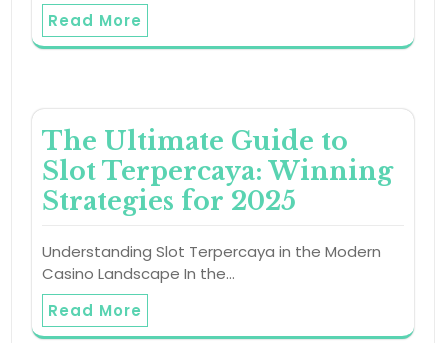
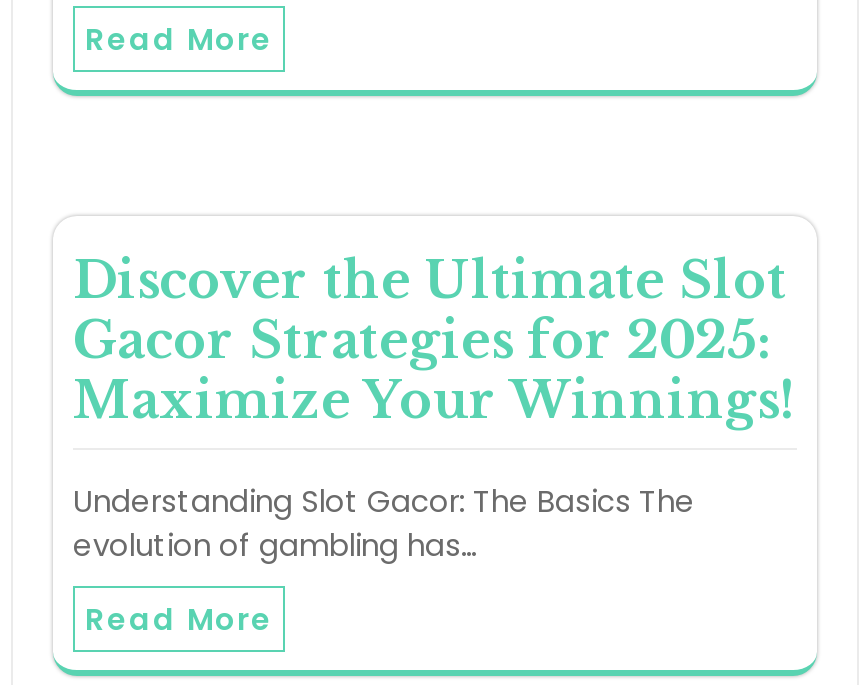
- The Ultimate Guide to
- Slot Terpercaya: Winning
- Strategies for 2025
+ Discover the Ultimate Slot
+ Gacor Strategies for 2025:
+ Maximize Your Winnings!

- Understanding Slot Terpercaya in the Modern
- Casino Landscape In the…
+ Understanding Slot Gacor: The Basics The
+ evolution of gambling has…
